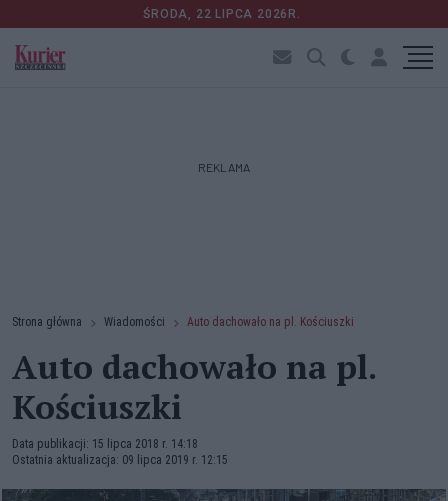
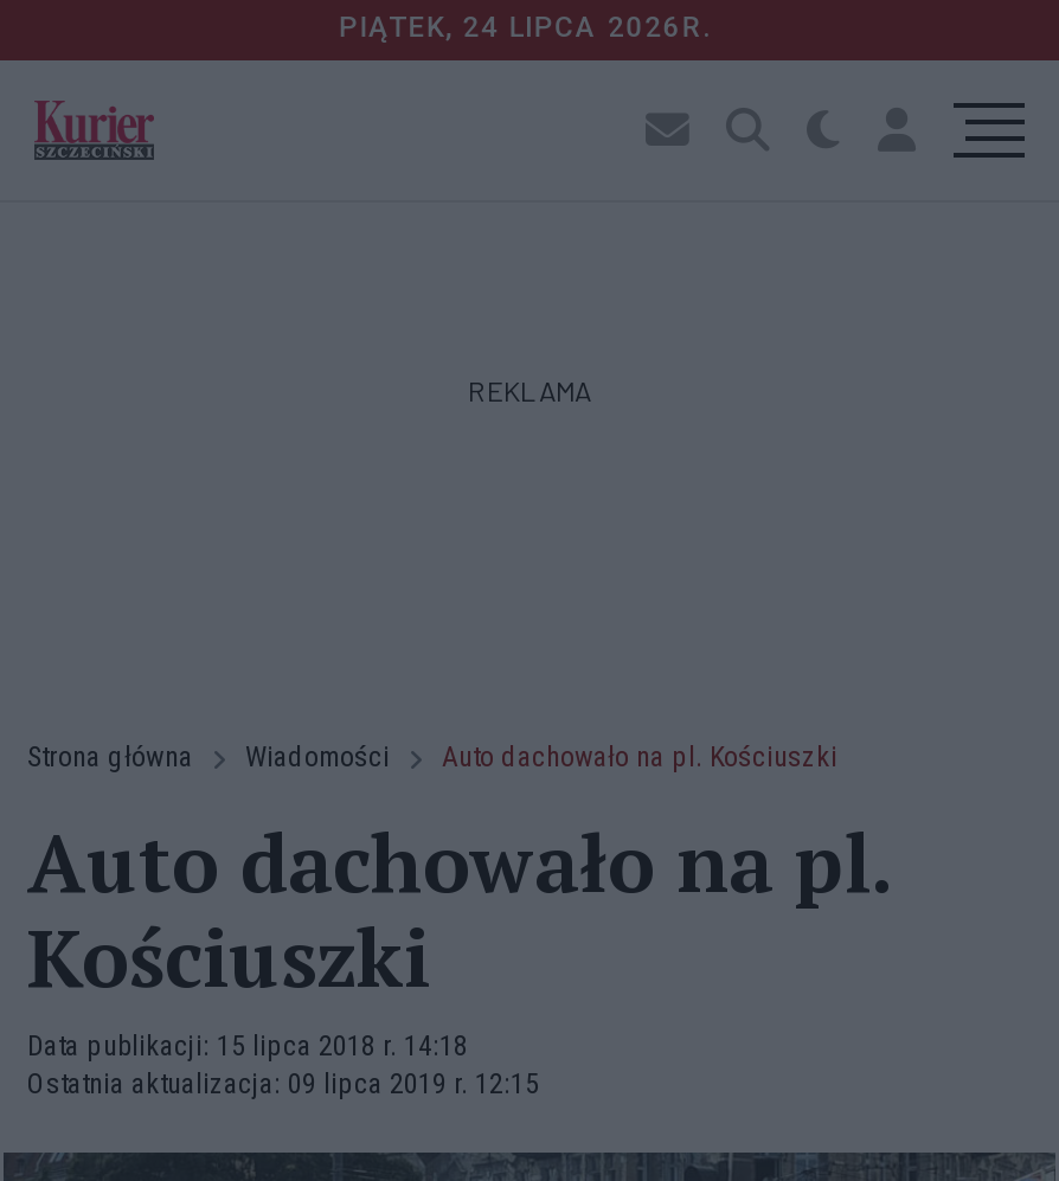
- ŚRODA, 22 LIPCA 2026R.
+ PIĄTEK, 24 LIPCA 2026R.
